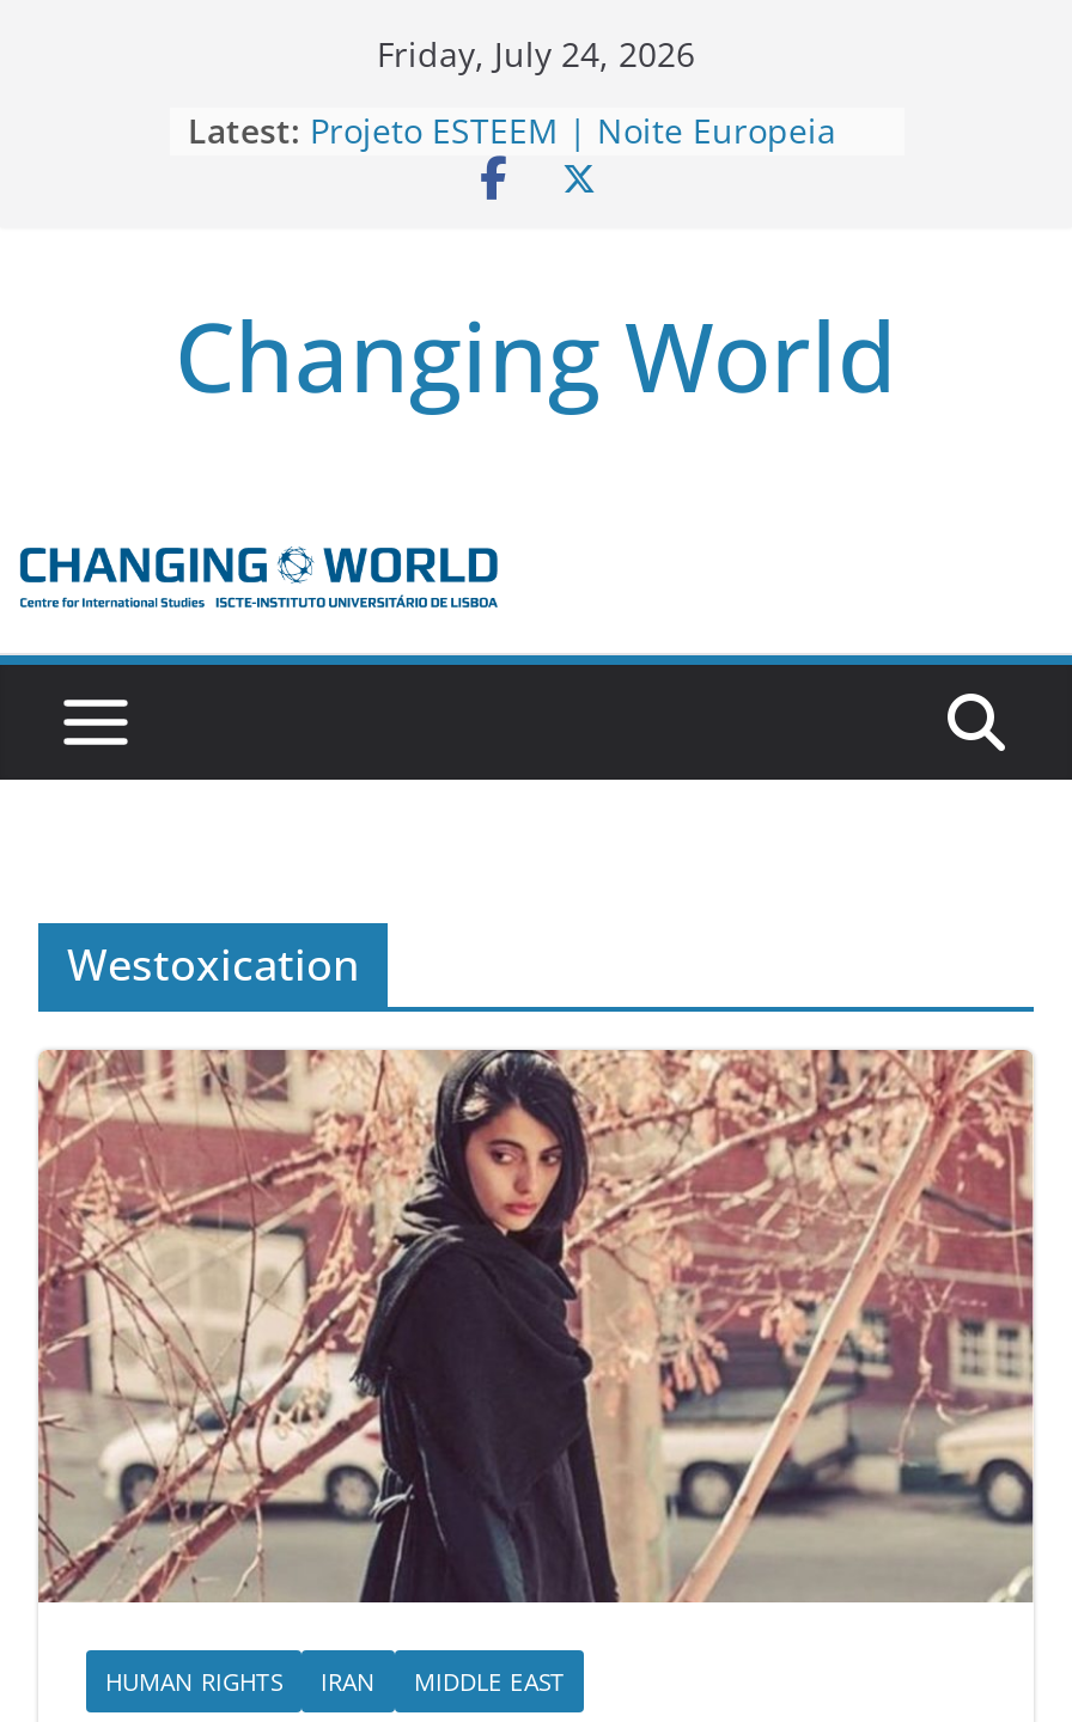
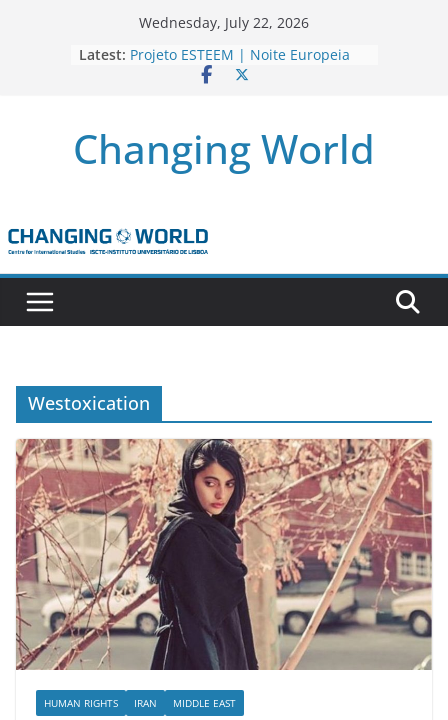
- Friday, July 24, 2026
+ Wednesday, July 22, 2026
